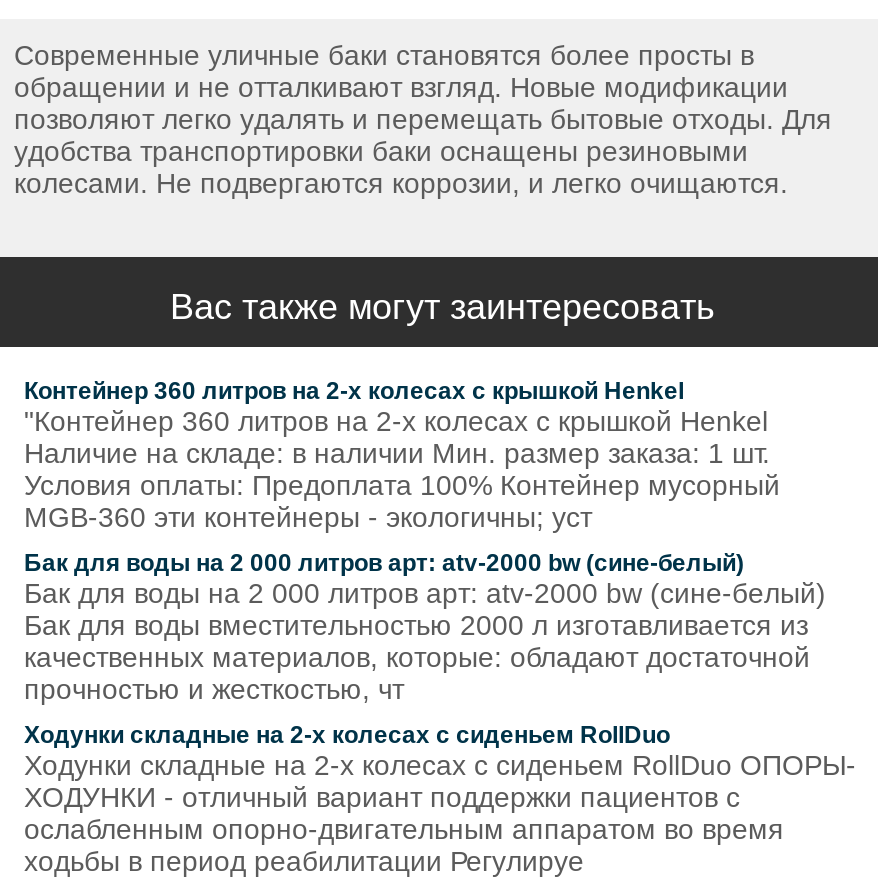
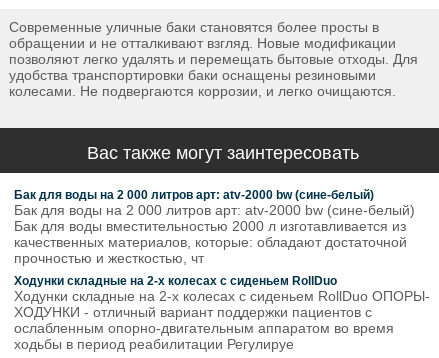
- Контейнер 360 литров на 2-х колесах с крышкой Henkel
- "Контейнер 360 литров на 2-х колесах с крышкой Henkel
- Наличие на складе: в наличии Мин. размер заказа: 1 шт.
- Условия оплаты: Предоплата 100% Контейнер мусорный
- MGB-360 эти контейнеры - экологичны; уст
